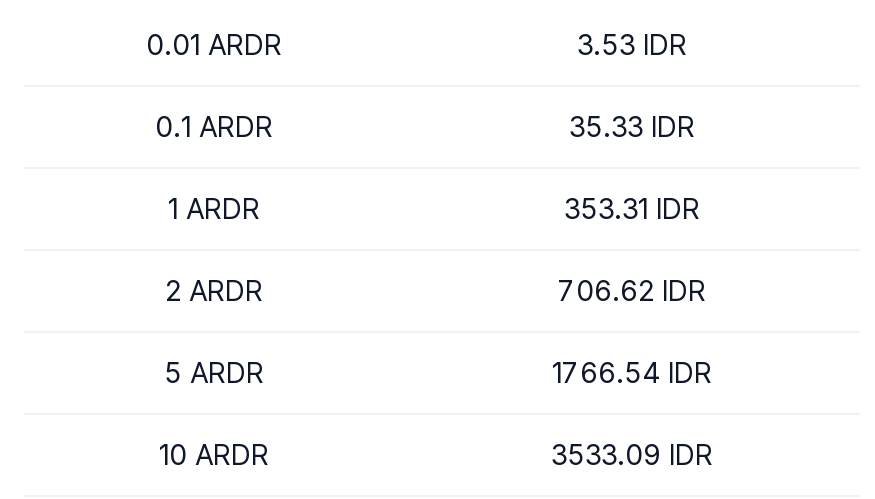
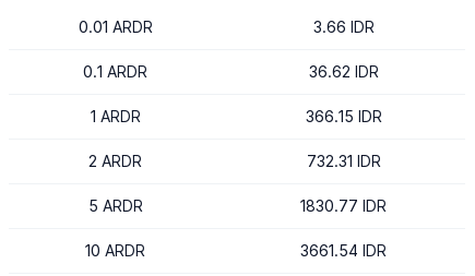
- 3.53 IDR
+ 3.66 IDR

- 35.33 IDR
+ 36.62 IDR

- 353.31 IDR
+ 366.15 IDR

- 706.62 IDR
+ 732.31 IDR

- 1766.54 IDR
+ 1830.77 IDR

- 3533.09 IDR
+ 3661.54 IDR
